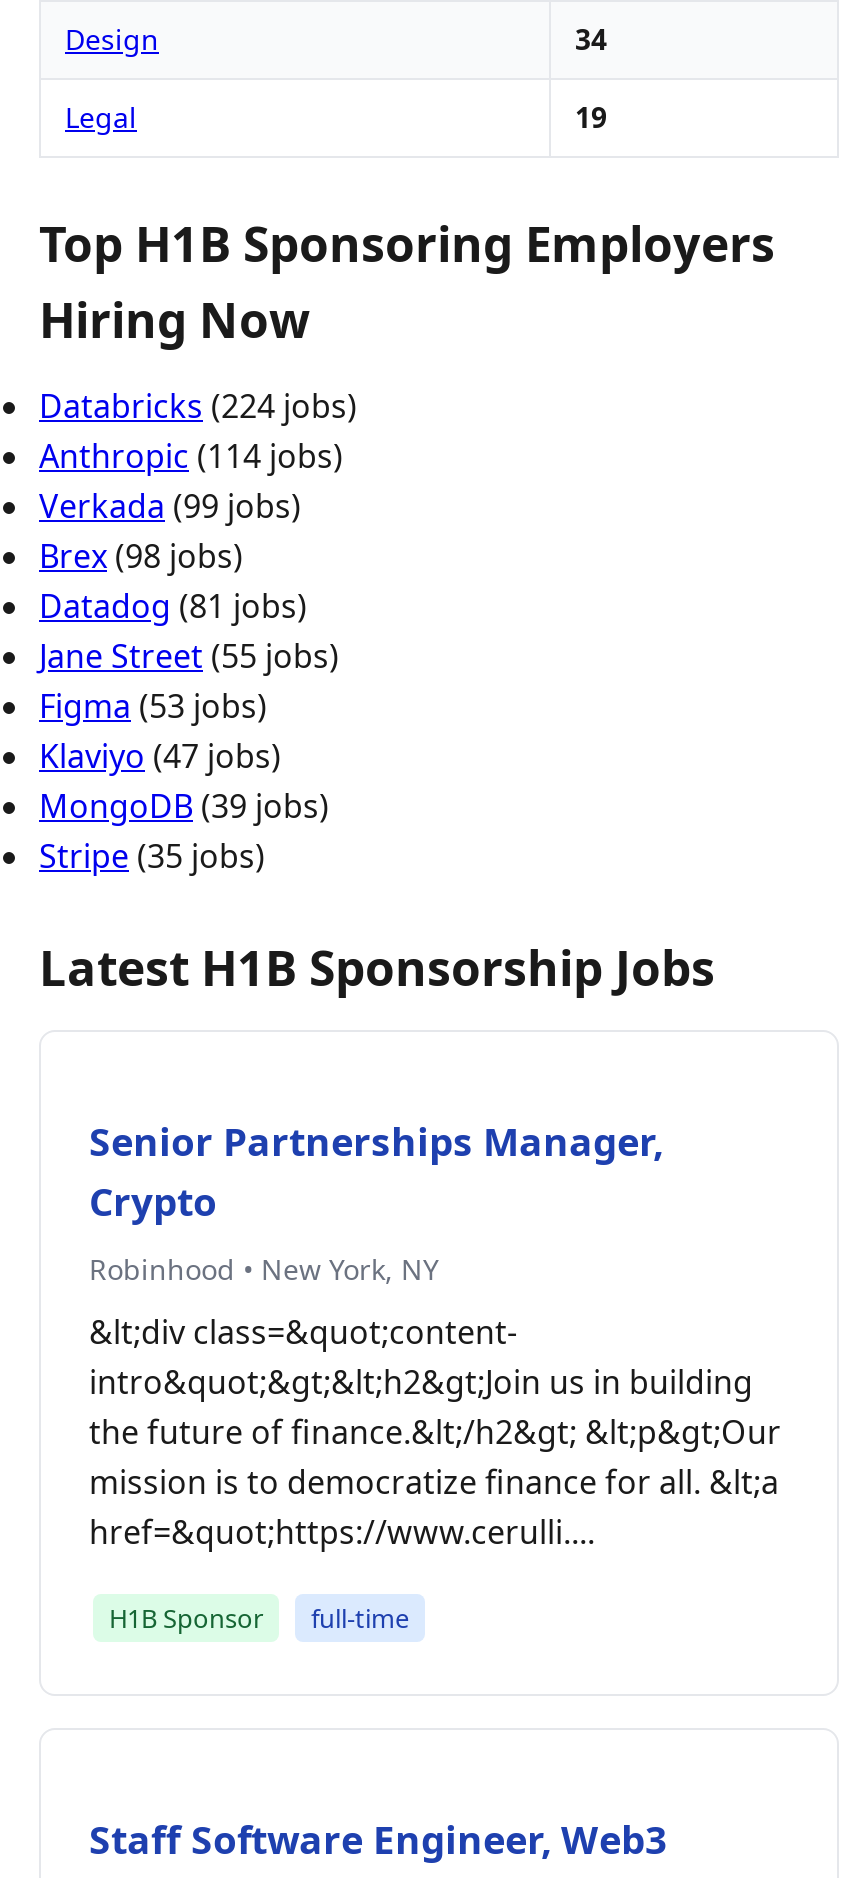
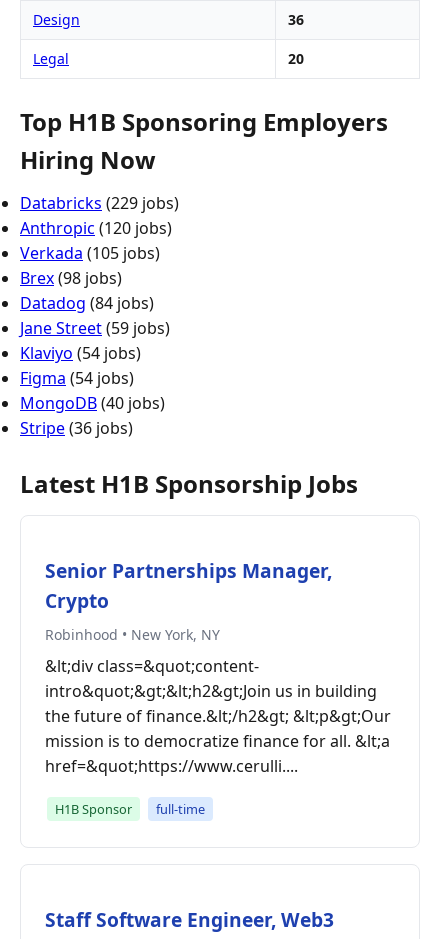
- 34
+ 36

- 19
+ 20

- Databricks (224 jobs)
+ Databricks (229 jobs)

- Anthropic (114 jobs)
+ Anthropic (120 jobs)

- Verkada (99 jobs)
+ Verkada (105 jobs)

- Datadog (81 jobs)
+ Datadog (84 jobs)

- Jane Street (55 jobs)
+ Jane Street (59 jobs)

- Figma (53 jobs)
+ Klaviyo (54 jobs)

- Klaviyo (47 jobs)
+ Figma (54 jobs)

- MongoDB (39 jobs)
+ MongoDB (40 jobs)

- Stripe (35 jobs)
+ Stripe (36 jobs)
